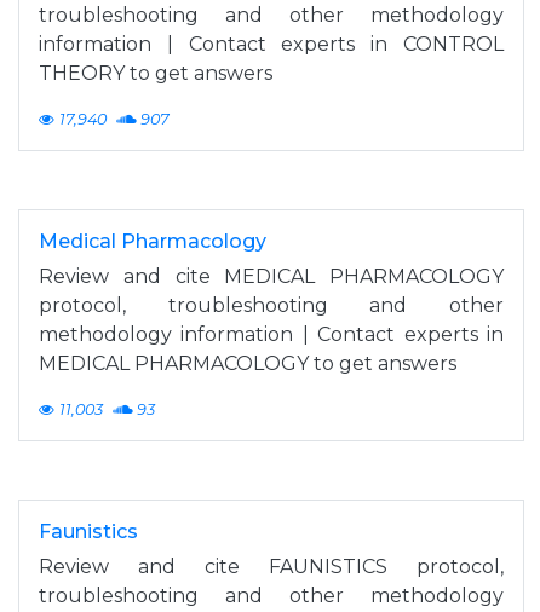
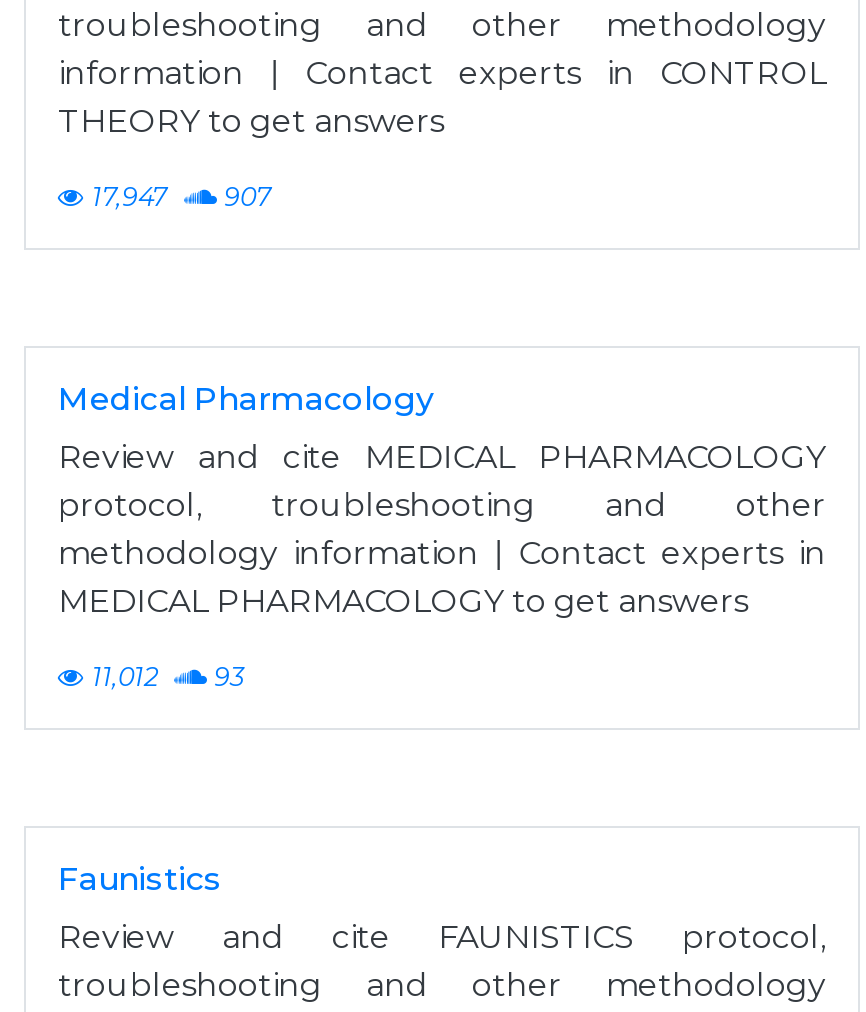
- 17,940 907
+ 17,947 907

- 11,003 93
+ 11,012 93
